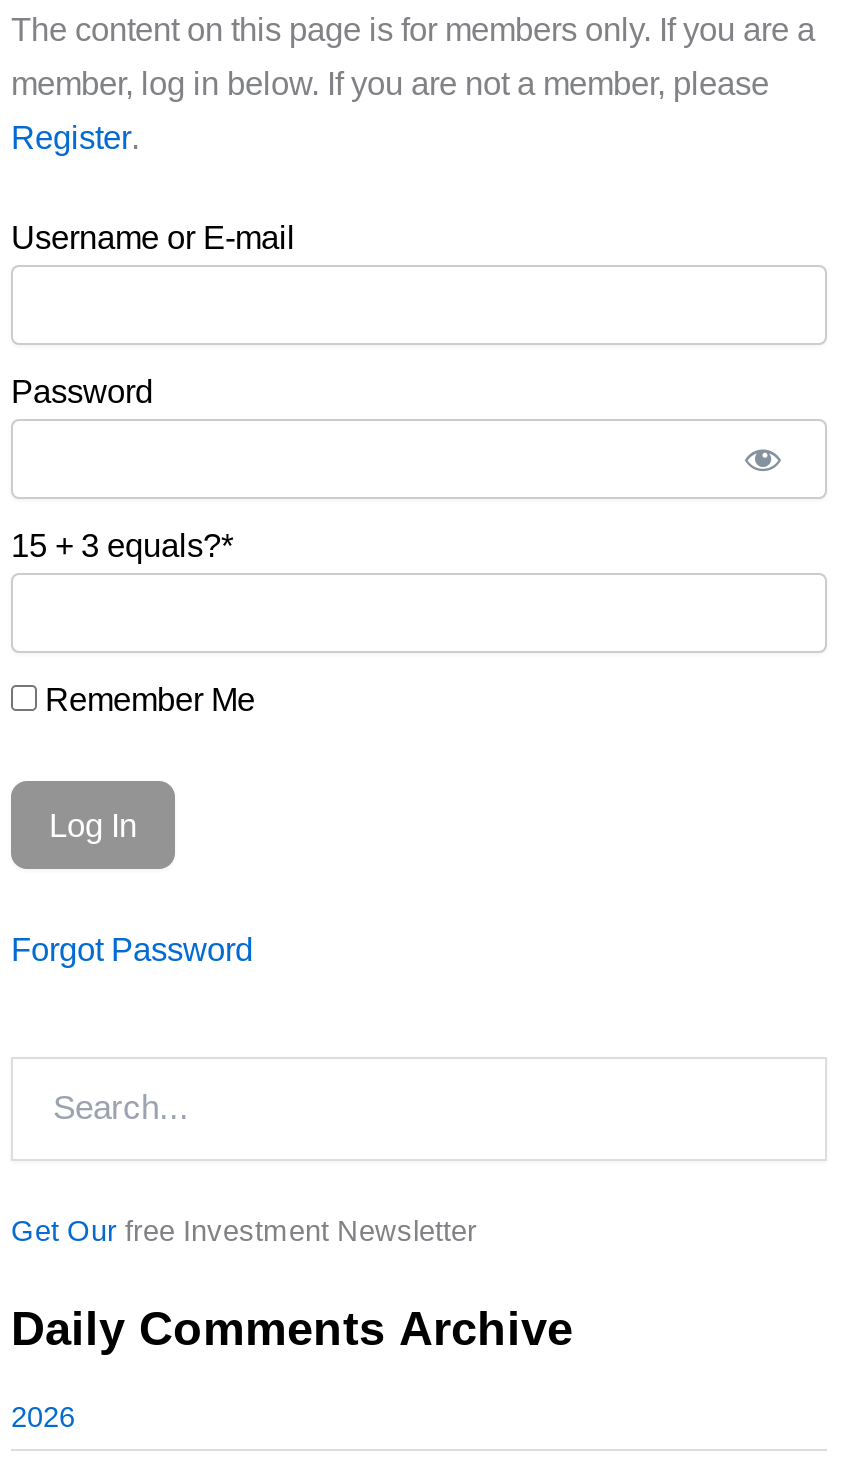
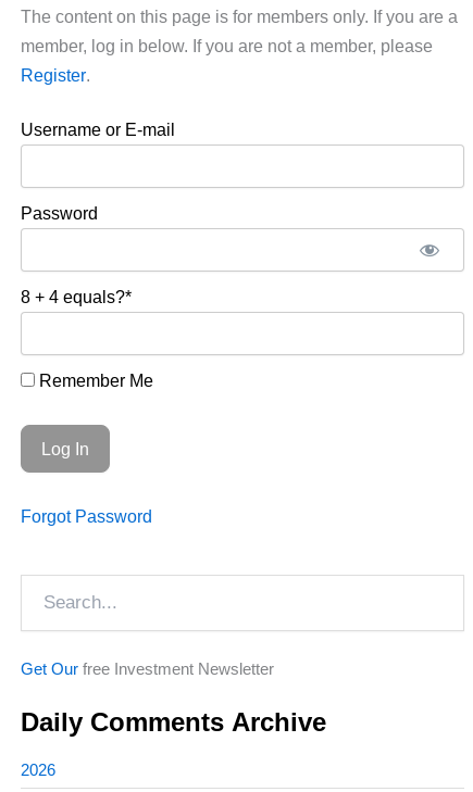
- 15 + 3 equals?*
+ 8 + 4 equals?*
